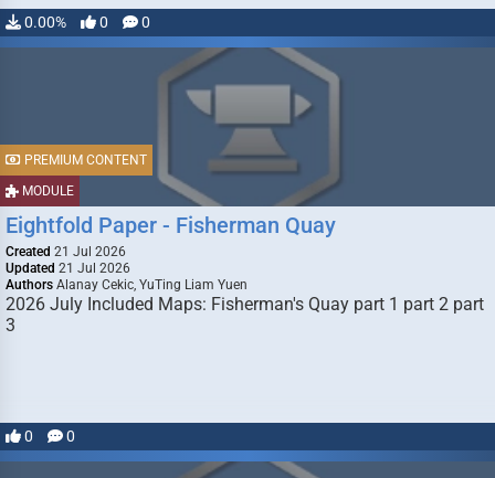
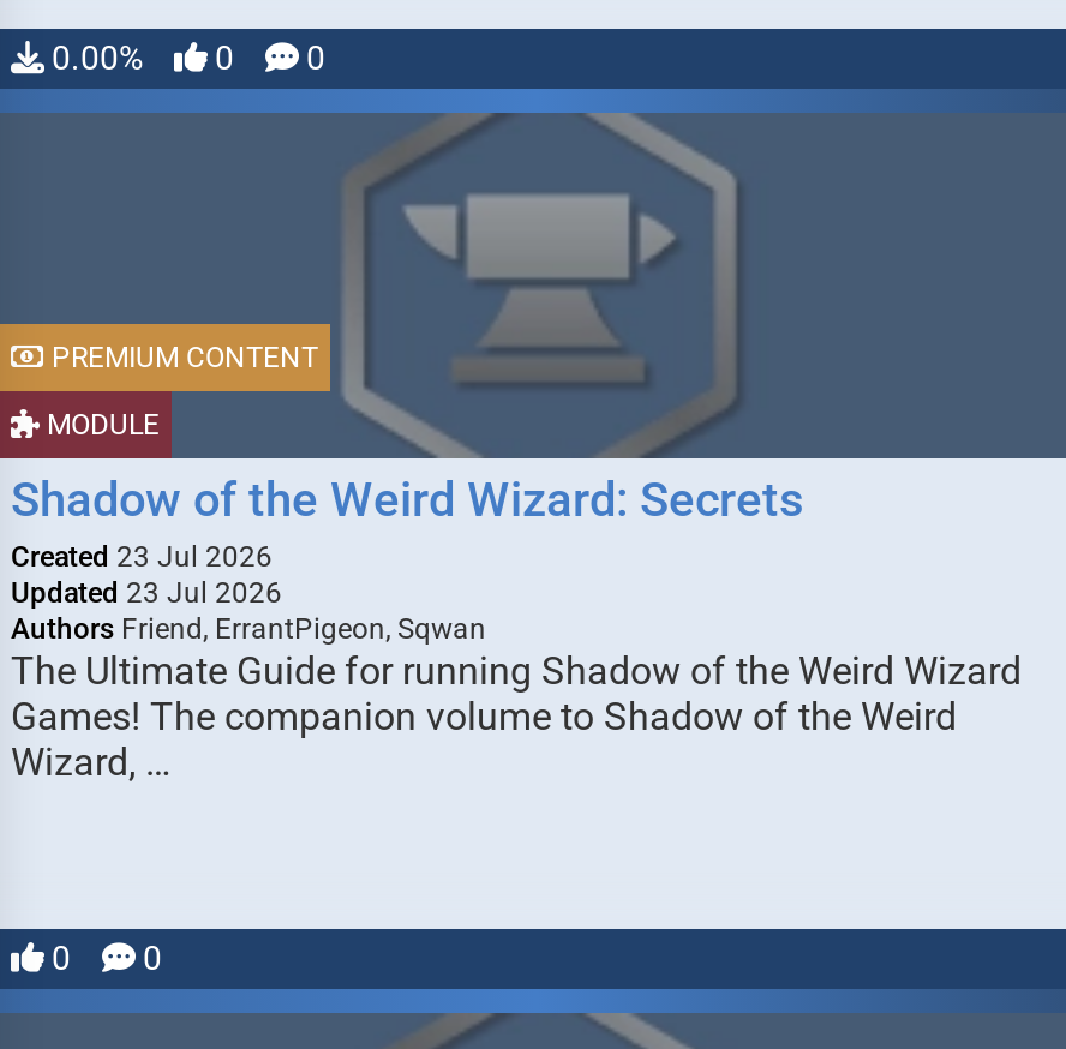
- Eightfold Paper - Fisherman Quay
- Created 21 Jul 2026
- Updated 21 Jul 2026
- Authors Alanay Cekic, YuTing Liam Yuen
- 2026 July Included Maps: Fisherman's Quay part 1 part 2 part
- 3
+ Shadow of the Weird Wizard: Secrets
+ Created 23 Jul 2026
+ Updated 23 Jul 2026
+ Authors Friend, ErrantPigeon, Sqwan
+ The Ultimate Guide for running Shadow of the Weird Wizard
+ Games! The companion volume to Shadow of the Weird
+ Wizard, …
